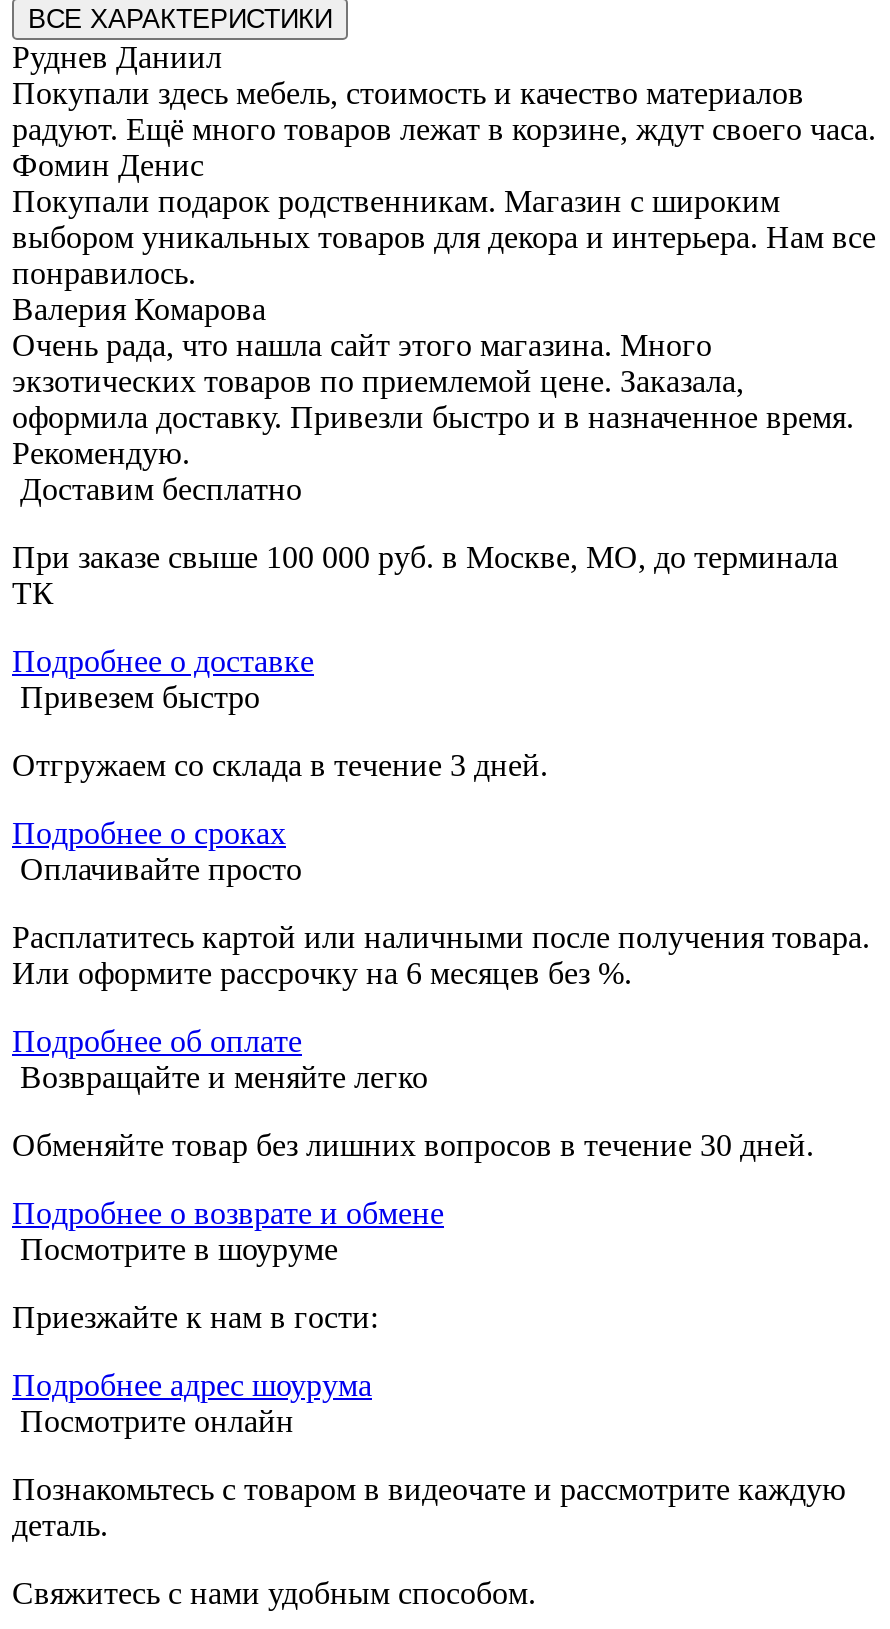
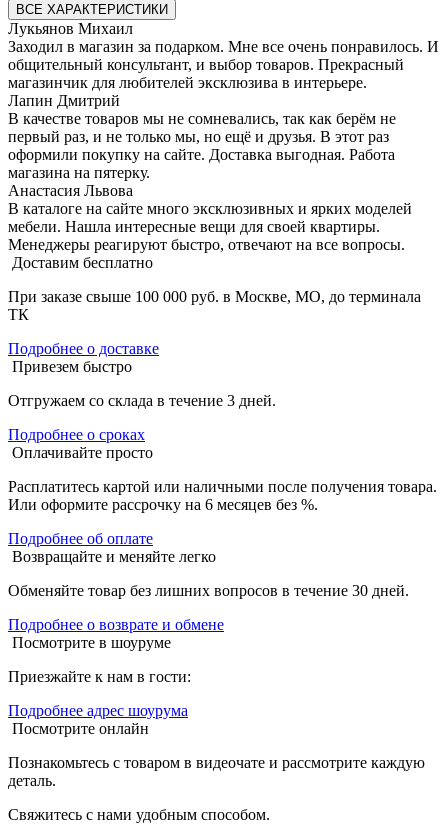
- Руднев Даниил
- Покупали здесь мебель, стоимость и качество материалов
- радуют. Ещё много товаров лежат в корзине, ждут своего часа.
- Фомин Денис
- Покупали подарок родственникам. Магазин с широким
- выбором уникальных товаров для декора и интерьера. Нам все
- понравилось.
- Валерия Комарова
- Очень рада, что нашла сайт этого магазина. Много
- экзотических товаров по приемлемой цене. Заказала,
- оформила доставку. Привезли быстро и в назначенное время.
- Рекомендую.
+ Лукьянов Михаил
+ Заходил в магазин за подарком. Мне все очень понравилось. И
+ общительный консультант, и выбор товаров. Прекрасный
+ магазинчик для любителей эксклюзива в интерьере.
+ Лапин Дмитрий
+ В качестве товаров мы не сомневались, так как берём не
+ первый раз, и не только мы, но ещё и друзья. В этот раз
+ оформили покупку на сайте. Доставка выгодная. Работа
+ магазина на пятерку.
+ Анастасия Львова
+ В каталоге на сайте много эксклюзивных и ярких моделей
+ мебели. Нашла интересные вещи для своей квартиры.
+ Менеджеры реагируют быстро, отвечают на все вопросы.
